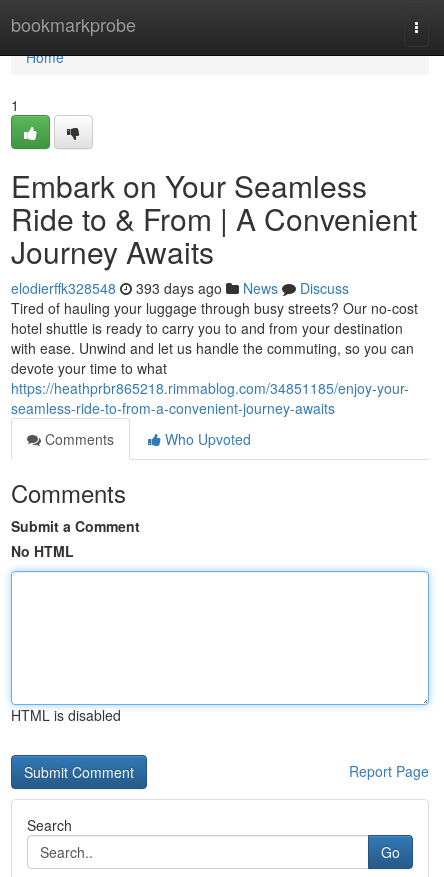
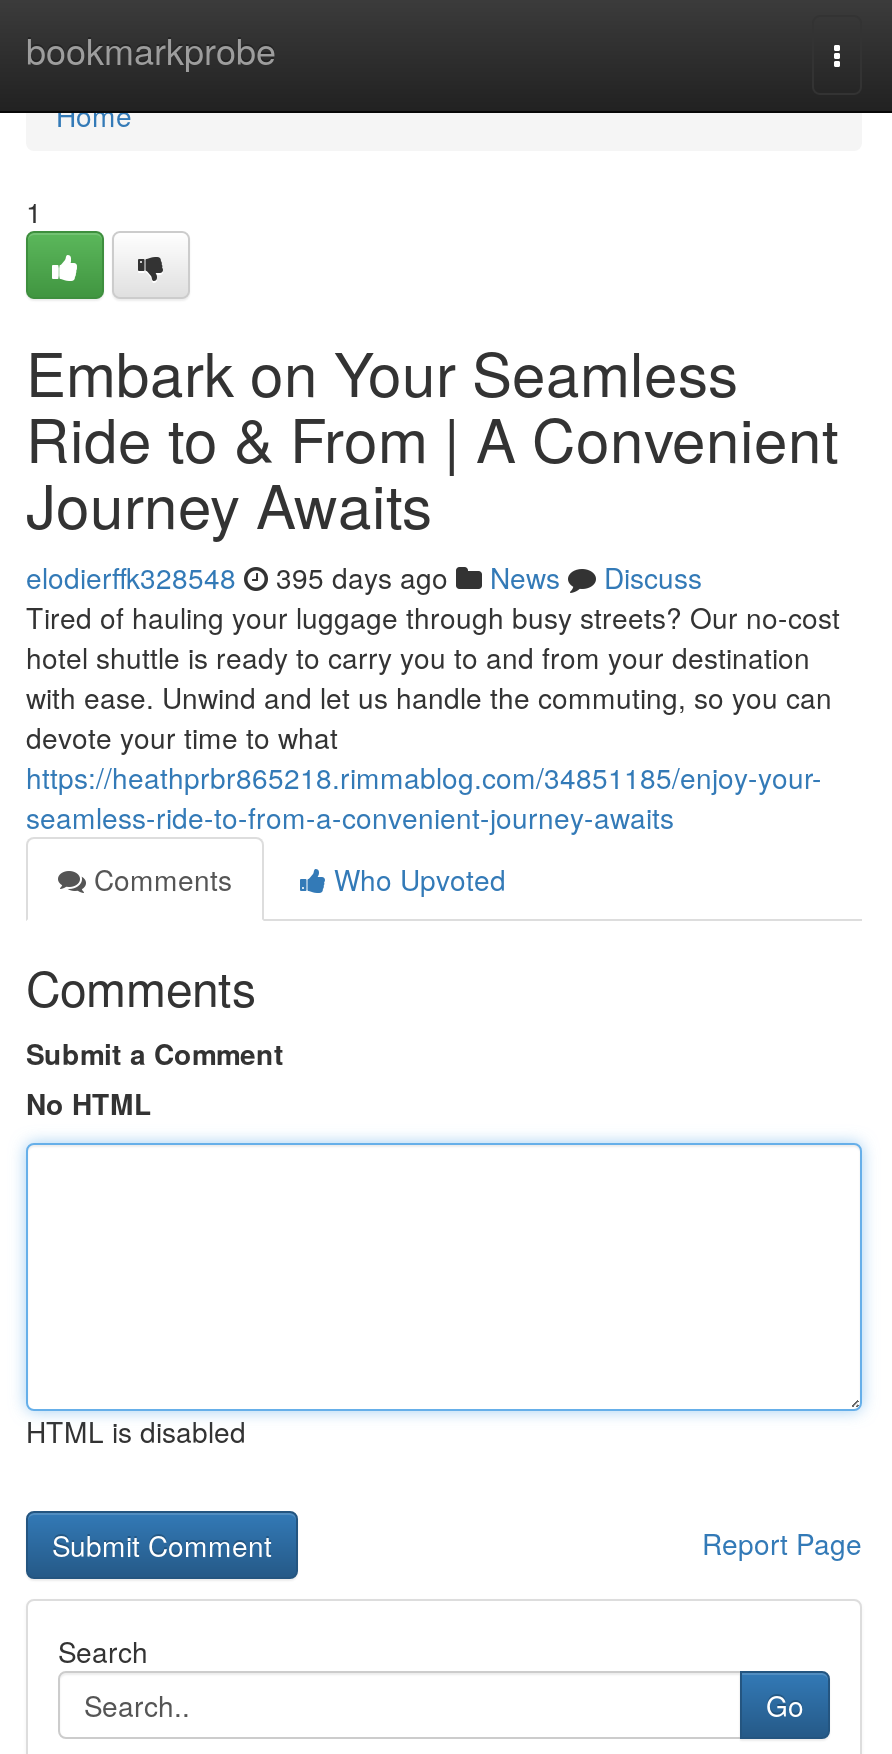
- elodierffk328548 393 days ago News Discuss
+ elodierffk328548 395 days ago News Discuss
